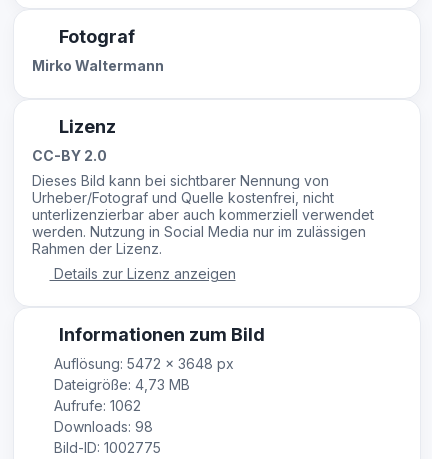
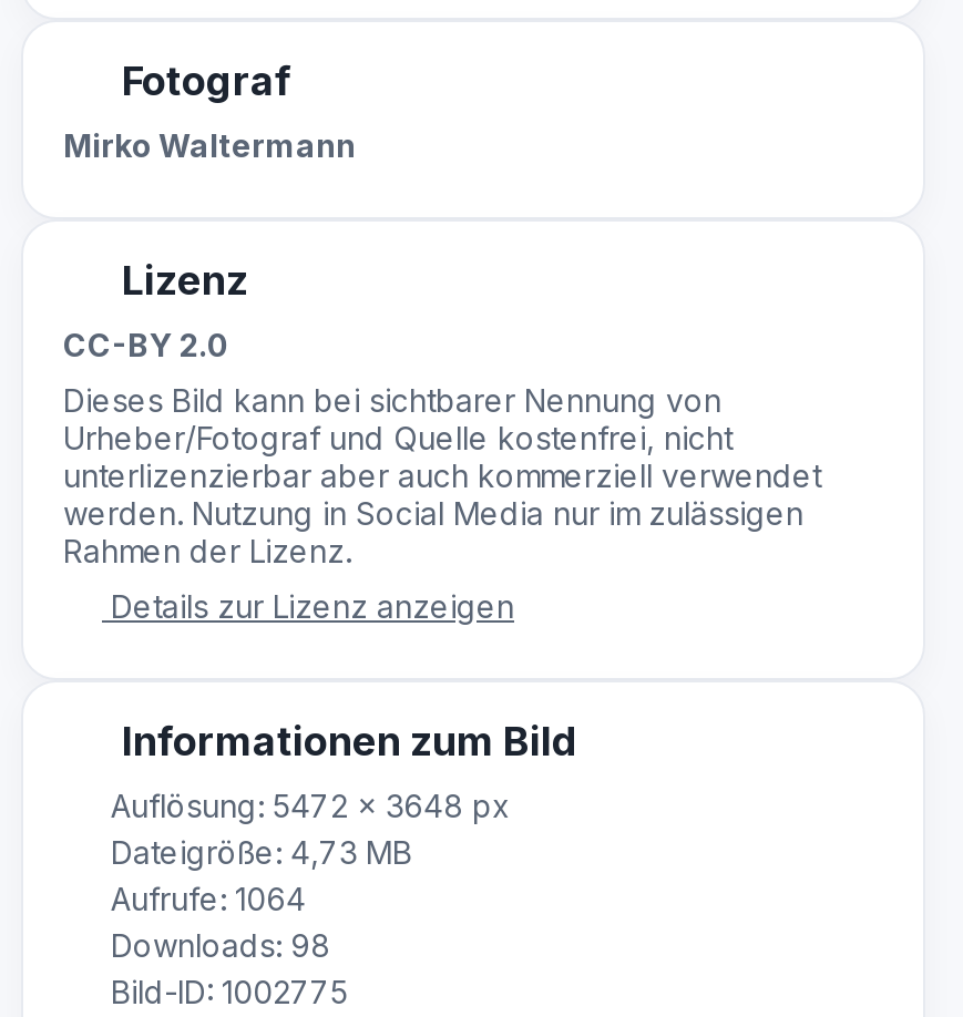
- Aufrufe: 1062
+ Aufrufe: 1064
